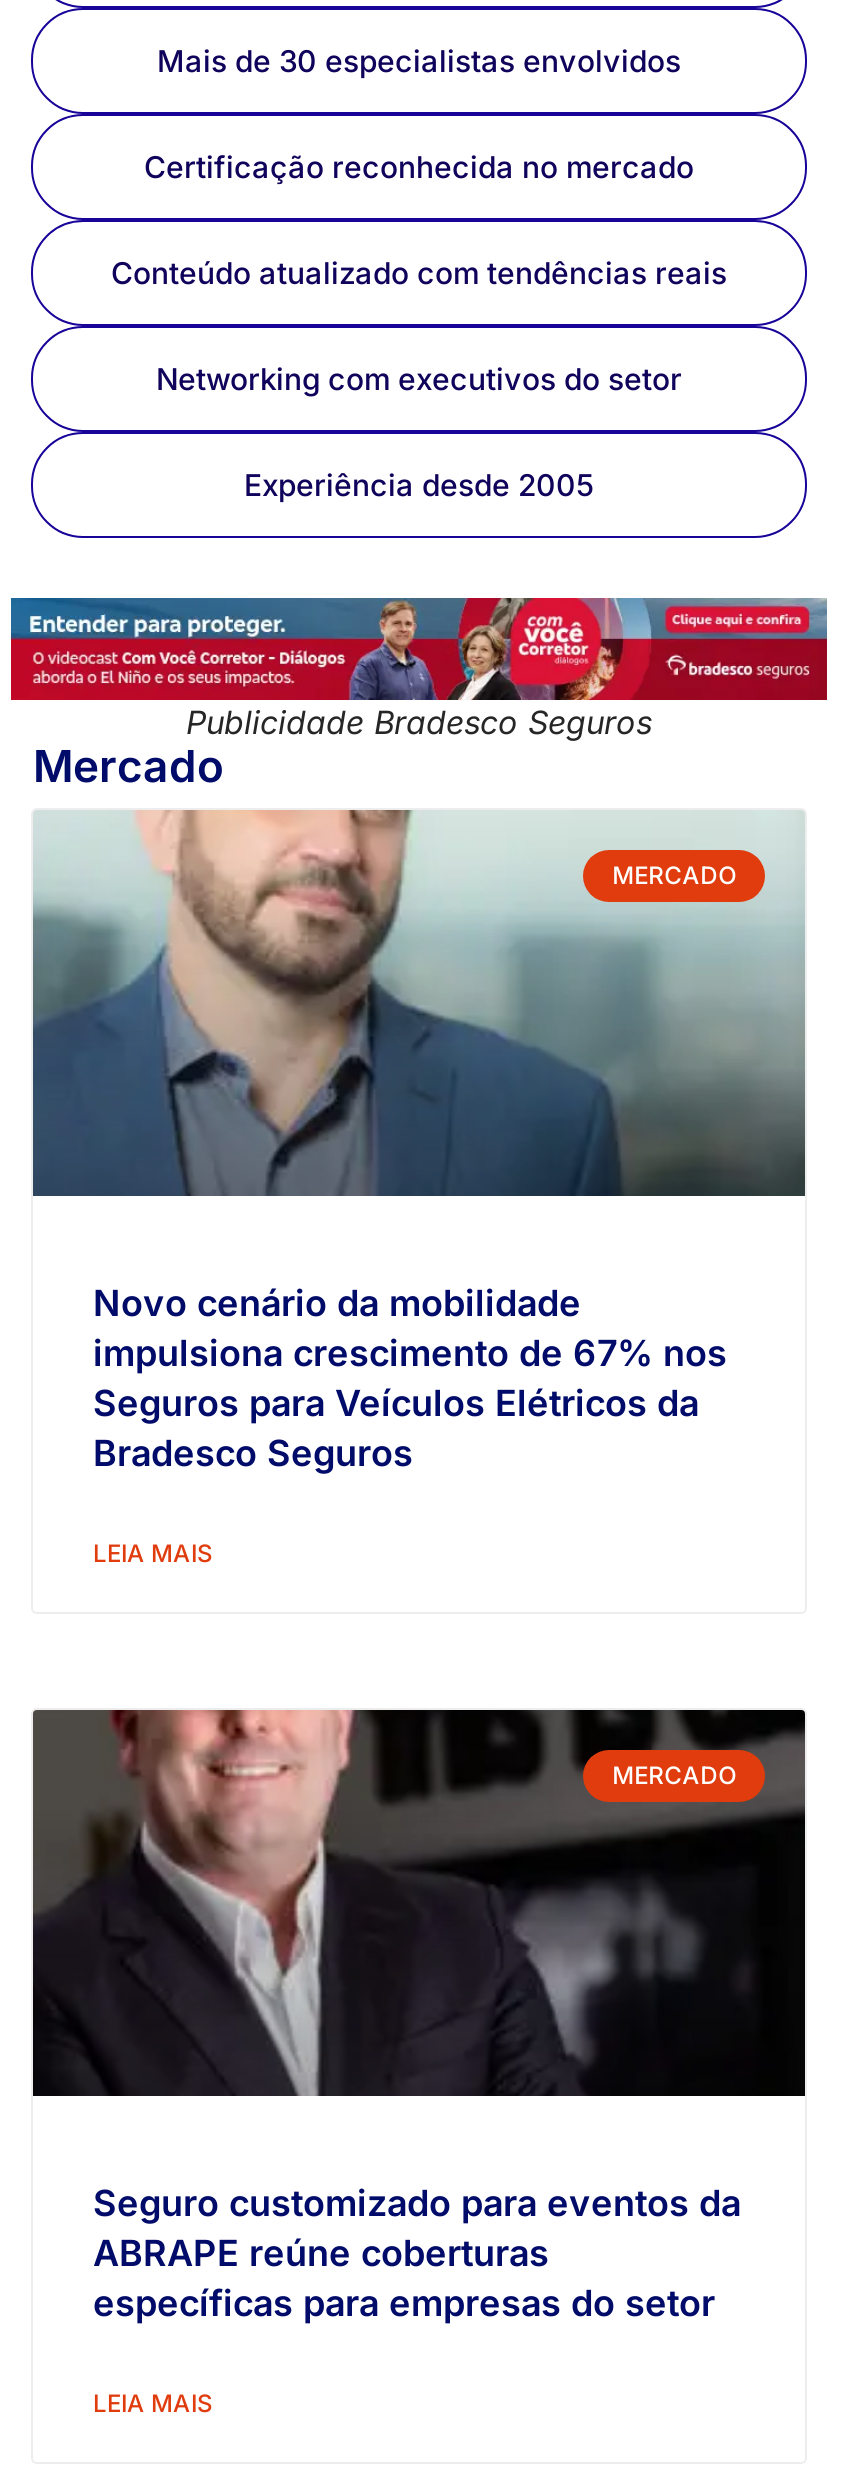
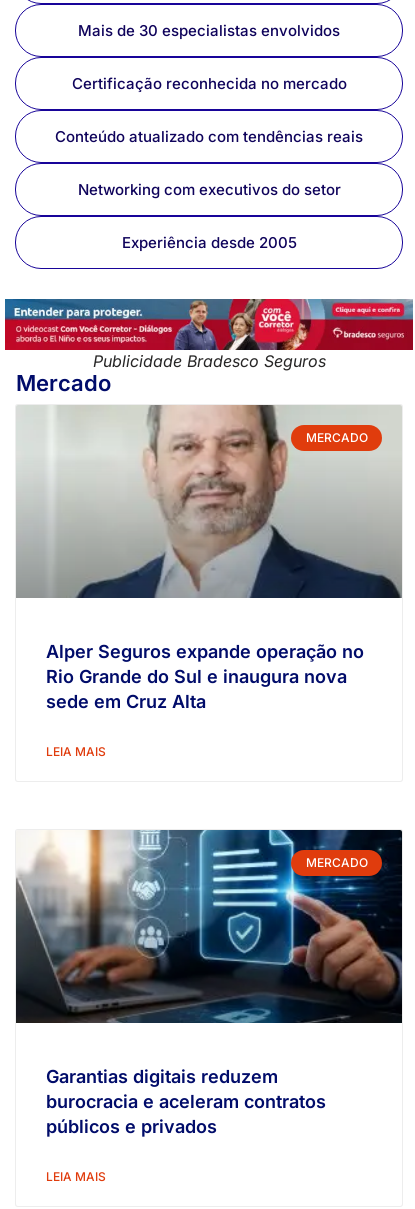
- [image]
+ [image]

- Novo cenário da mobilidade
- impulsiona crescimento de 67% nos
- Seguros para Veículos Elétricos da
- Bradesco Seguros
+ Alper Seguros expande operação no
+ Rio Grande do Sul e inaugura nova
+ sede em Cruz Alta

- [image]
+ [image]

- Seguro customizado para eventos da
- ABRAPE reúne coberturas
- específicas para empresas do setor
+ Garantias digitais reduzem
+ burocracia e aceleram contratos
+ públicos e privados
